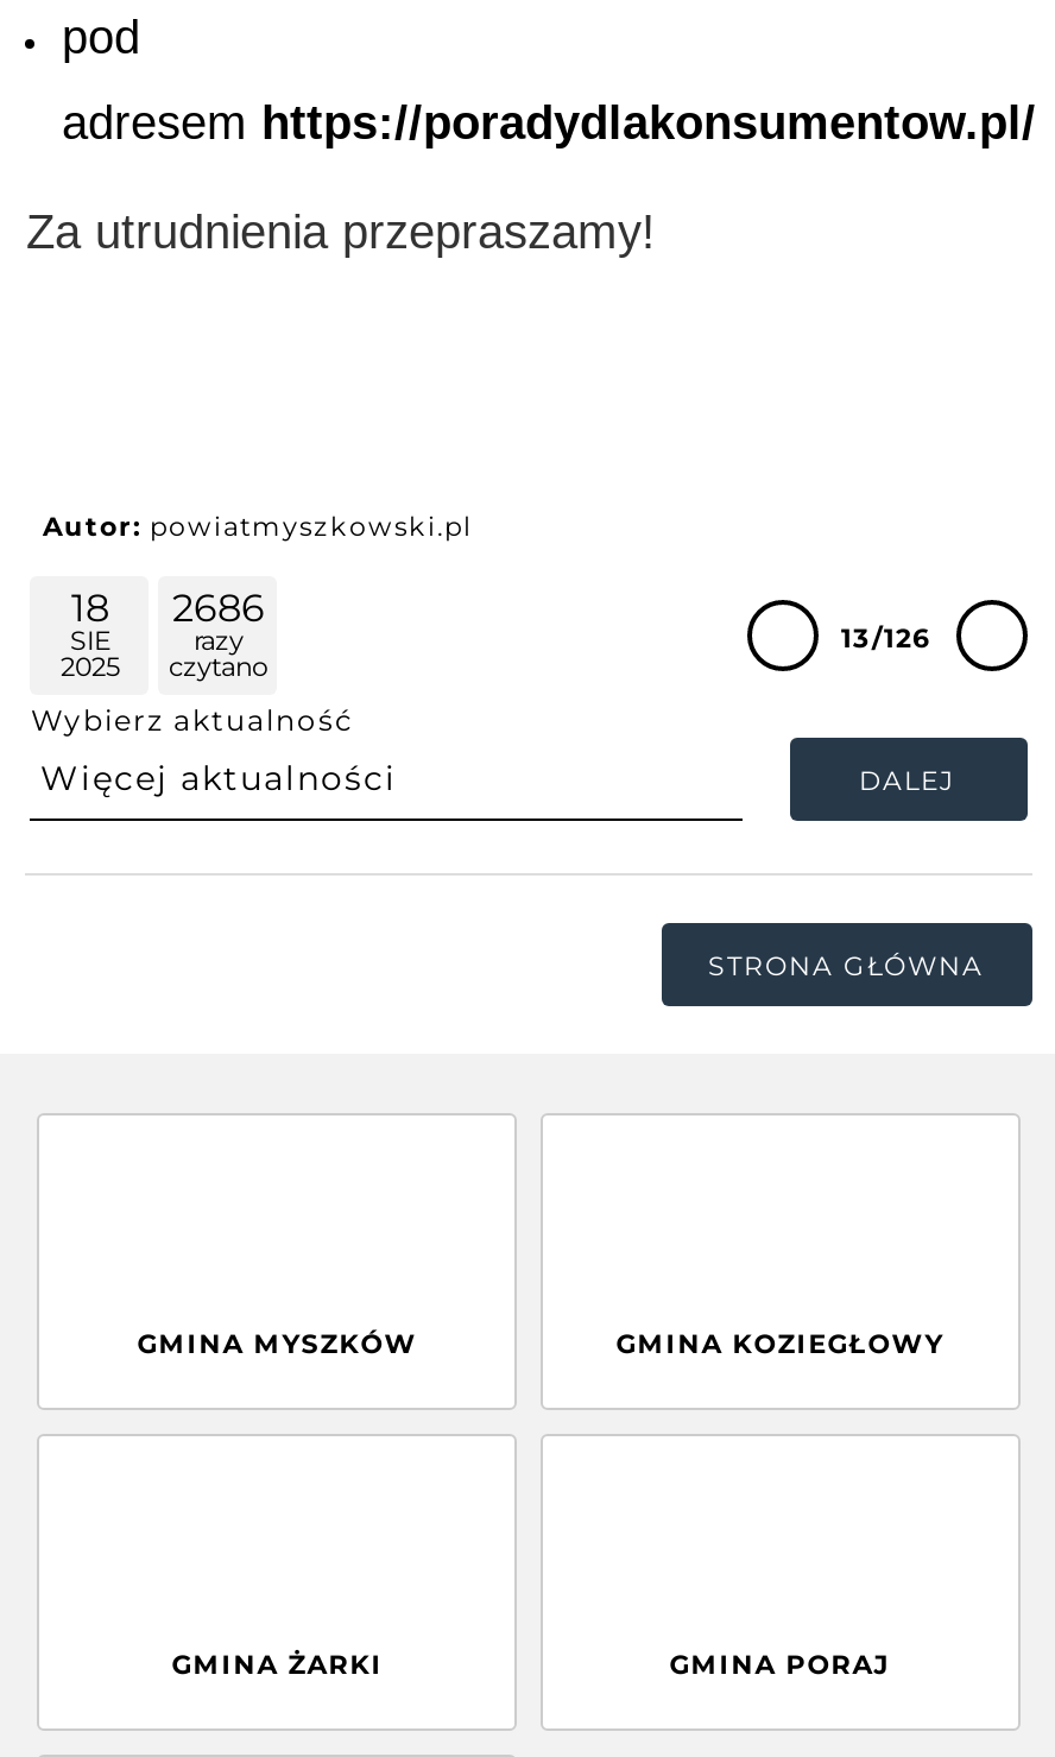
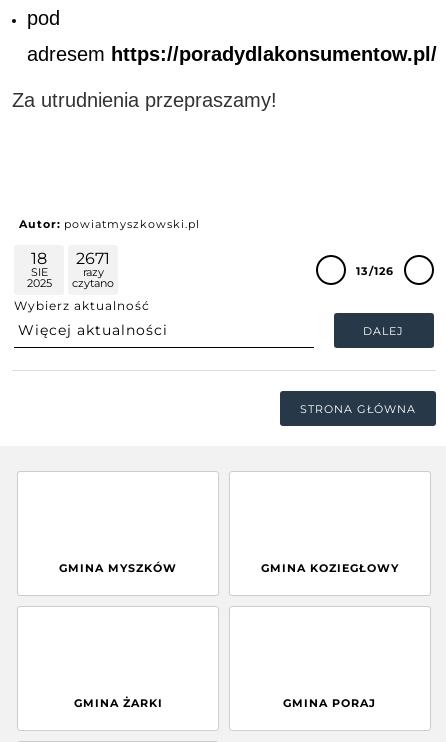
- 18 2686
+ 18 2671
